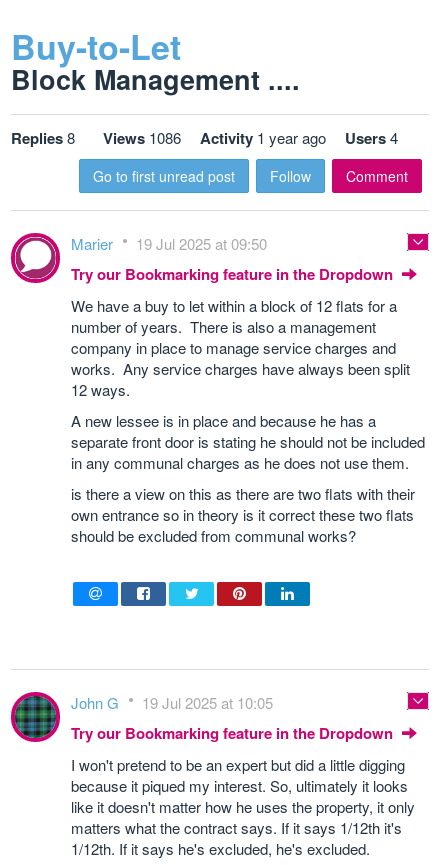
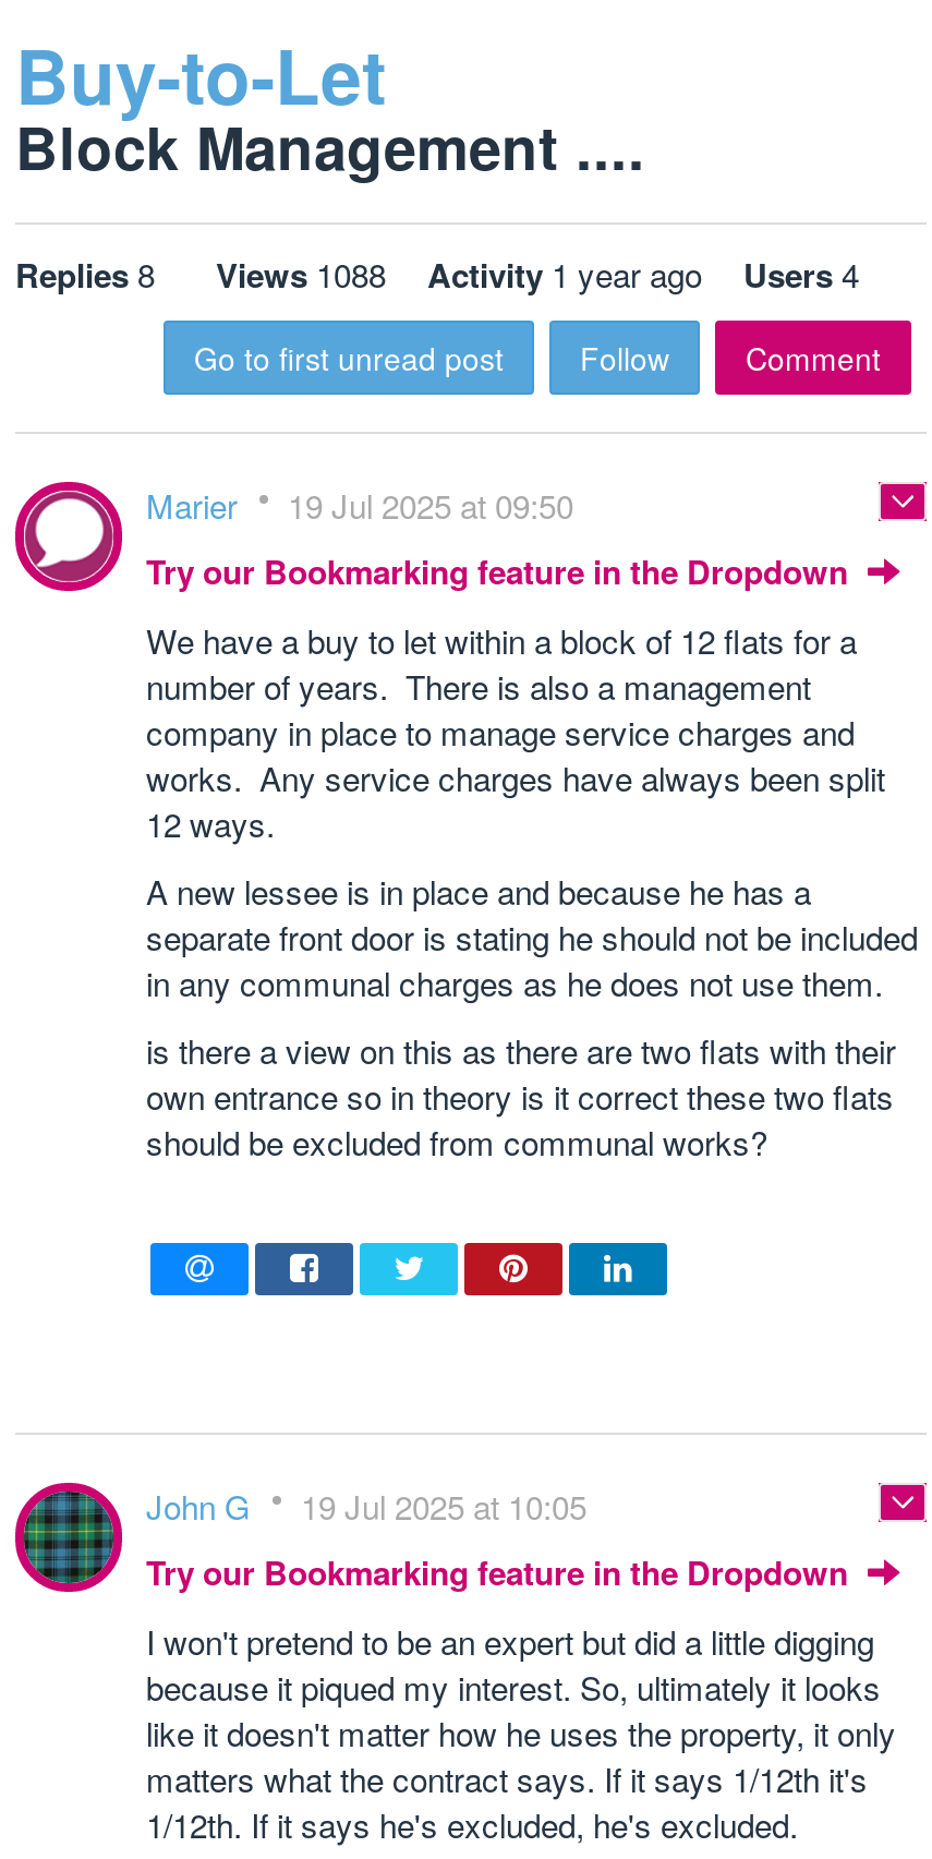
- Replies 8 Views 1086 Activity 1 year ago Users 4
+ Replies 8 Views 1088 Activity 1 year ago Users 4
